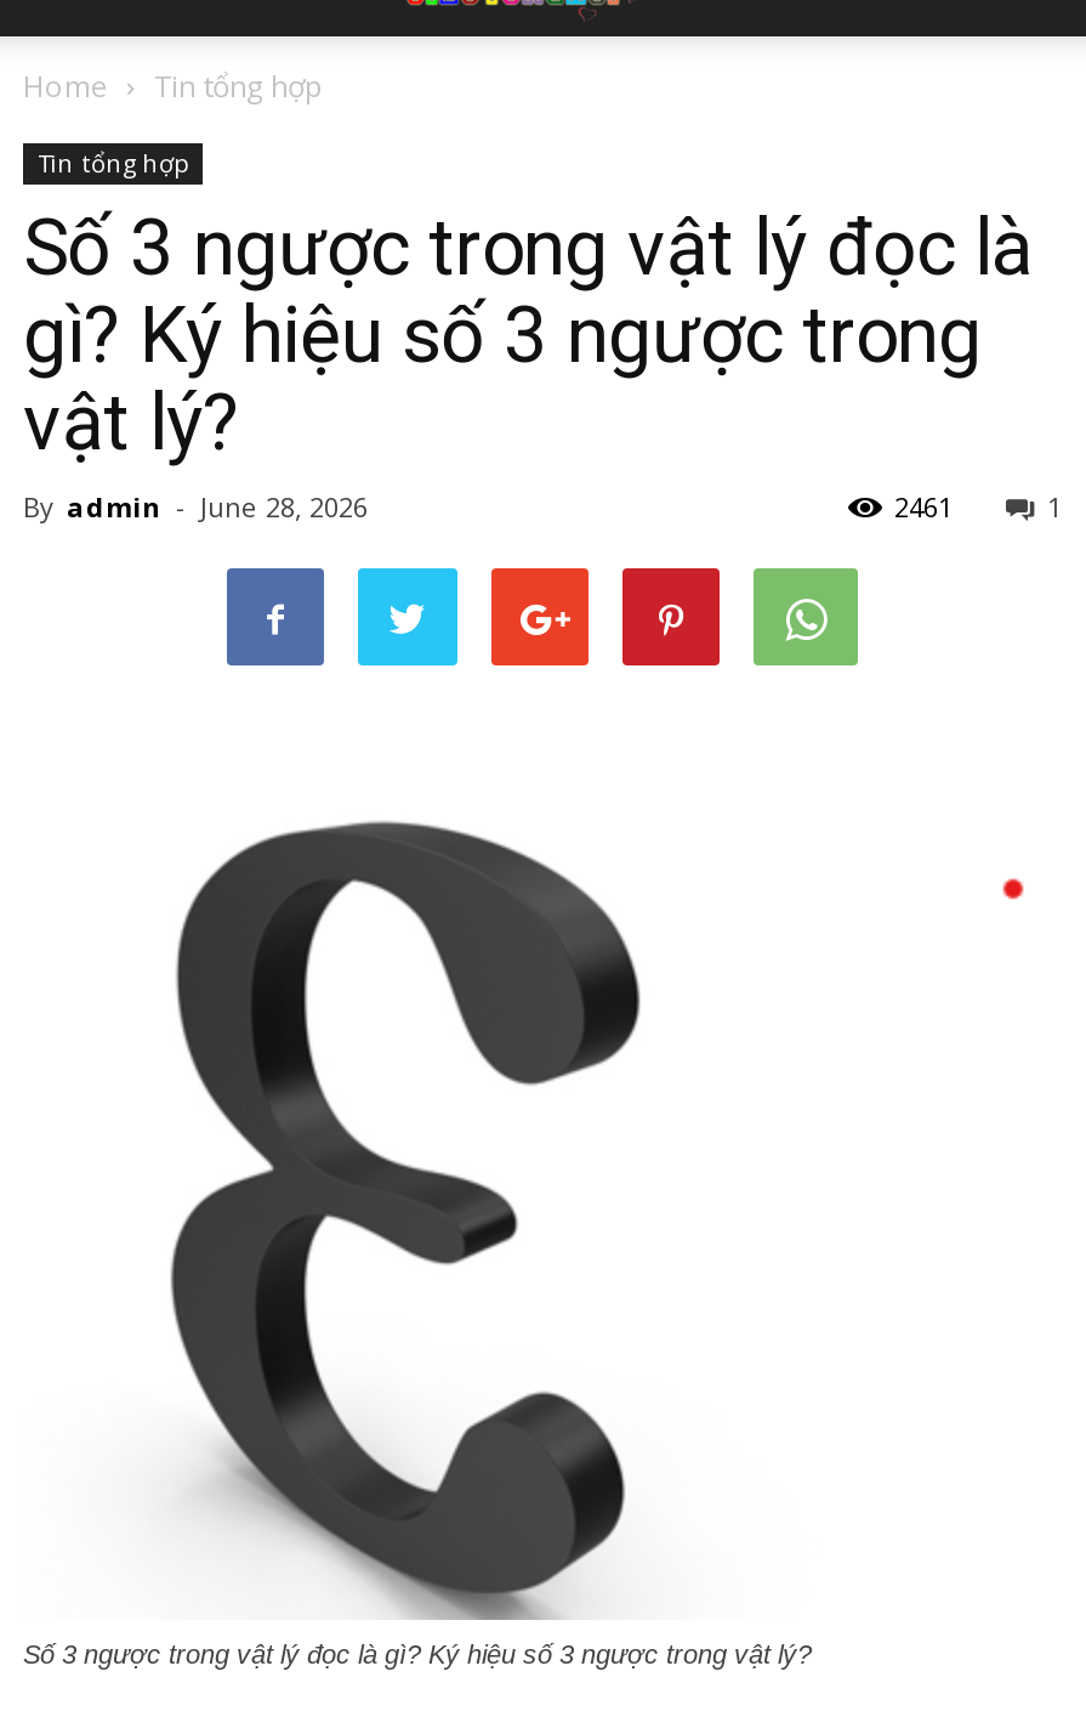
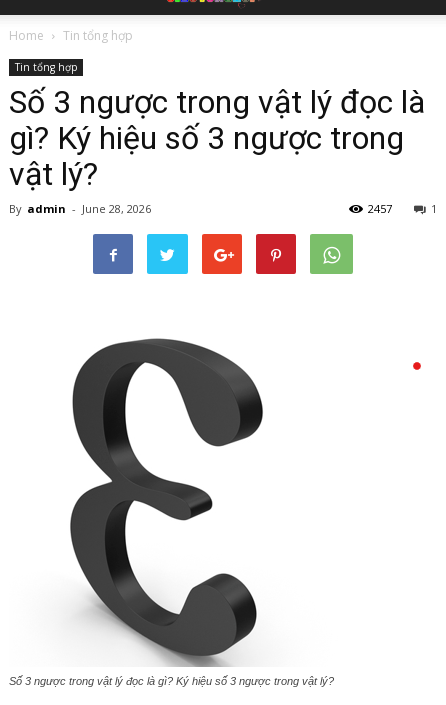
- 2461
+ 2457
